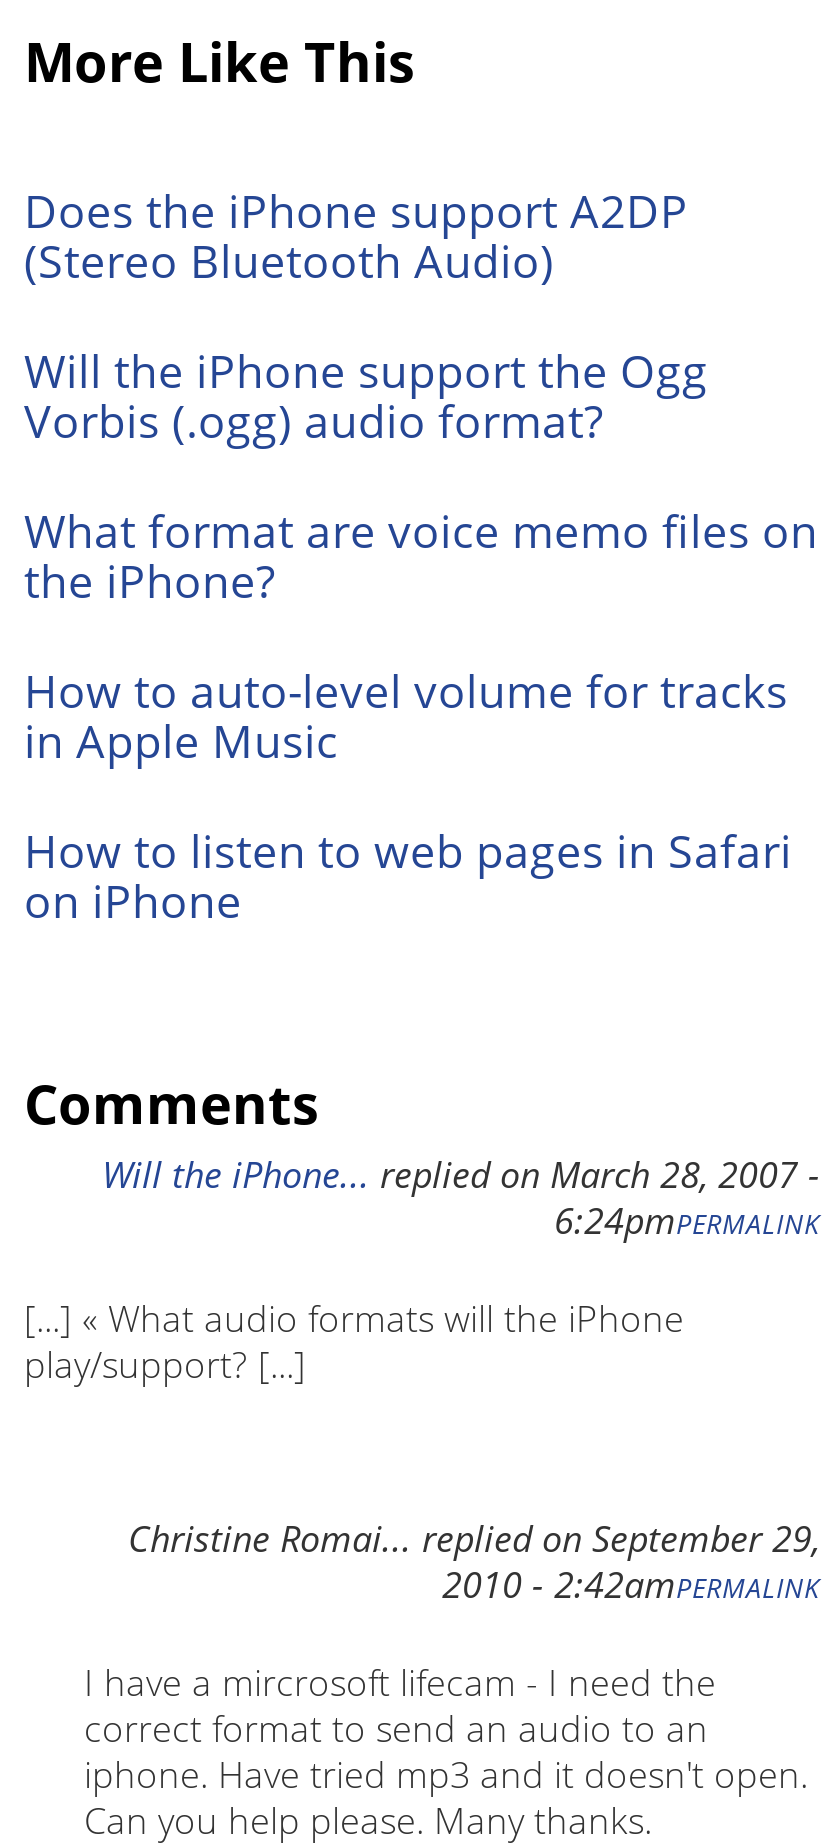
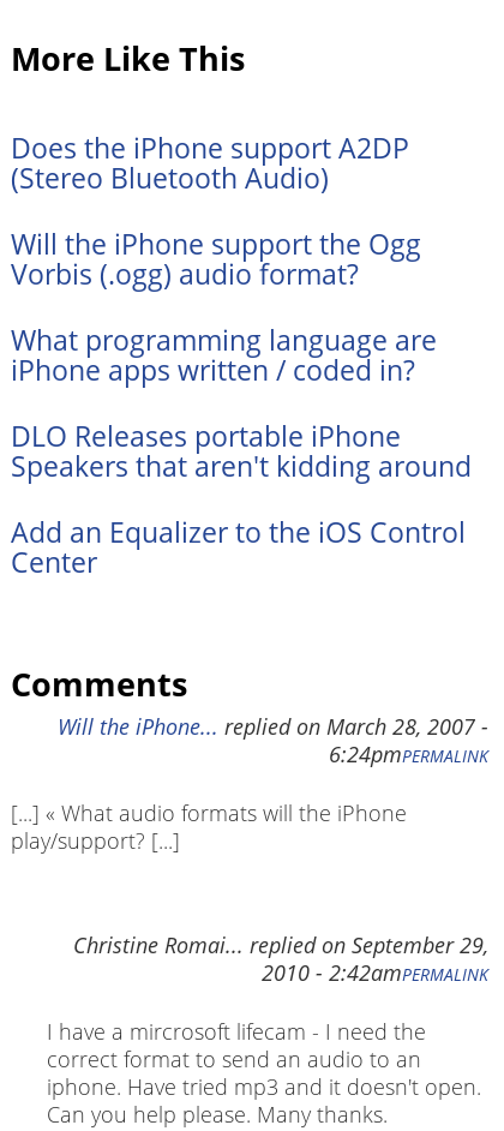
- What format are voice memo files on
- the iPhone?
+ What programming language are
+ iPhone apps written / coded in?

- How to auto-level volume for tracks
- in Apple Music
+ DLO Releases portable iPhone
+ Speakers that aren't kidding around

- How to listen to web pages in Safari
- on iPhone
+ Add an Equalizer to the iOS Control
+ Center
